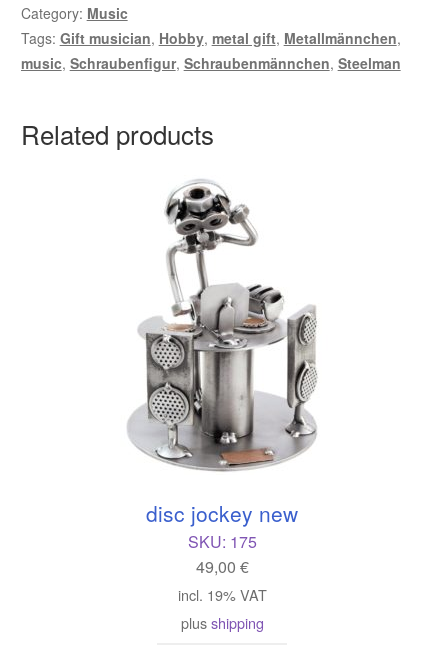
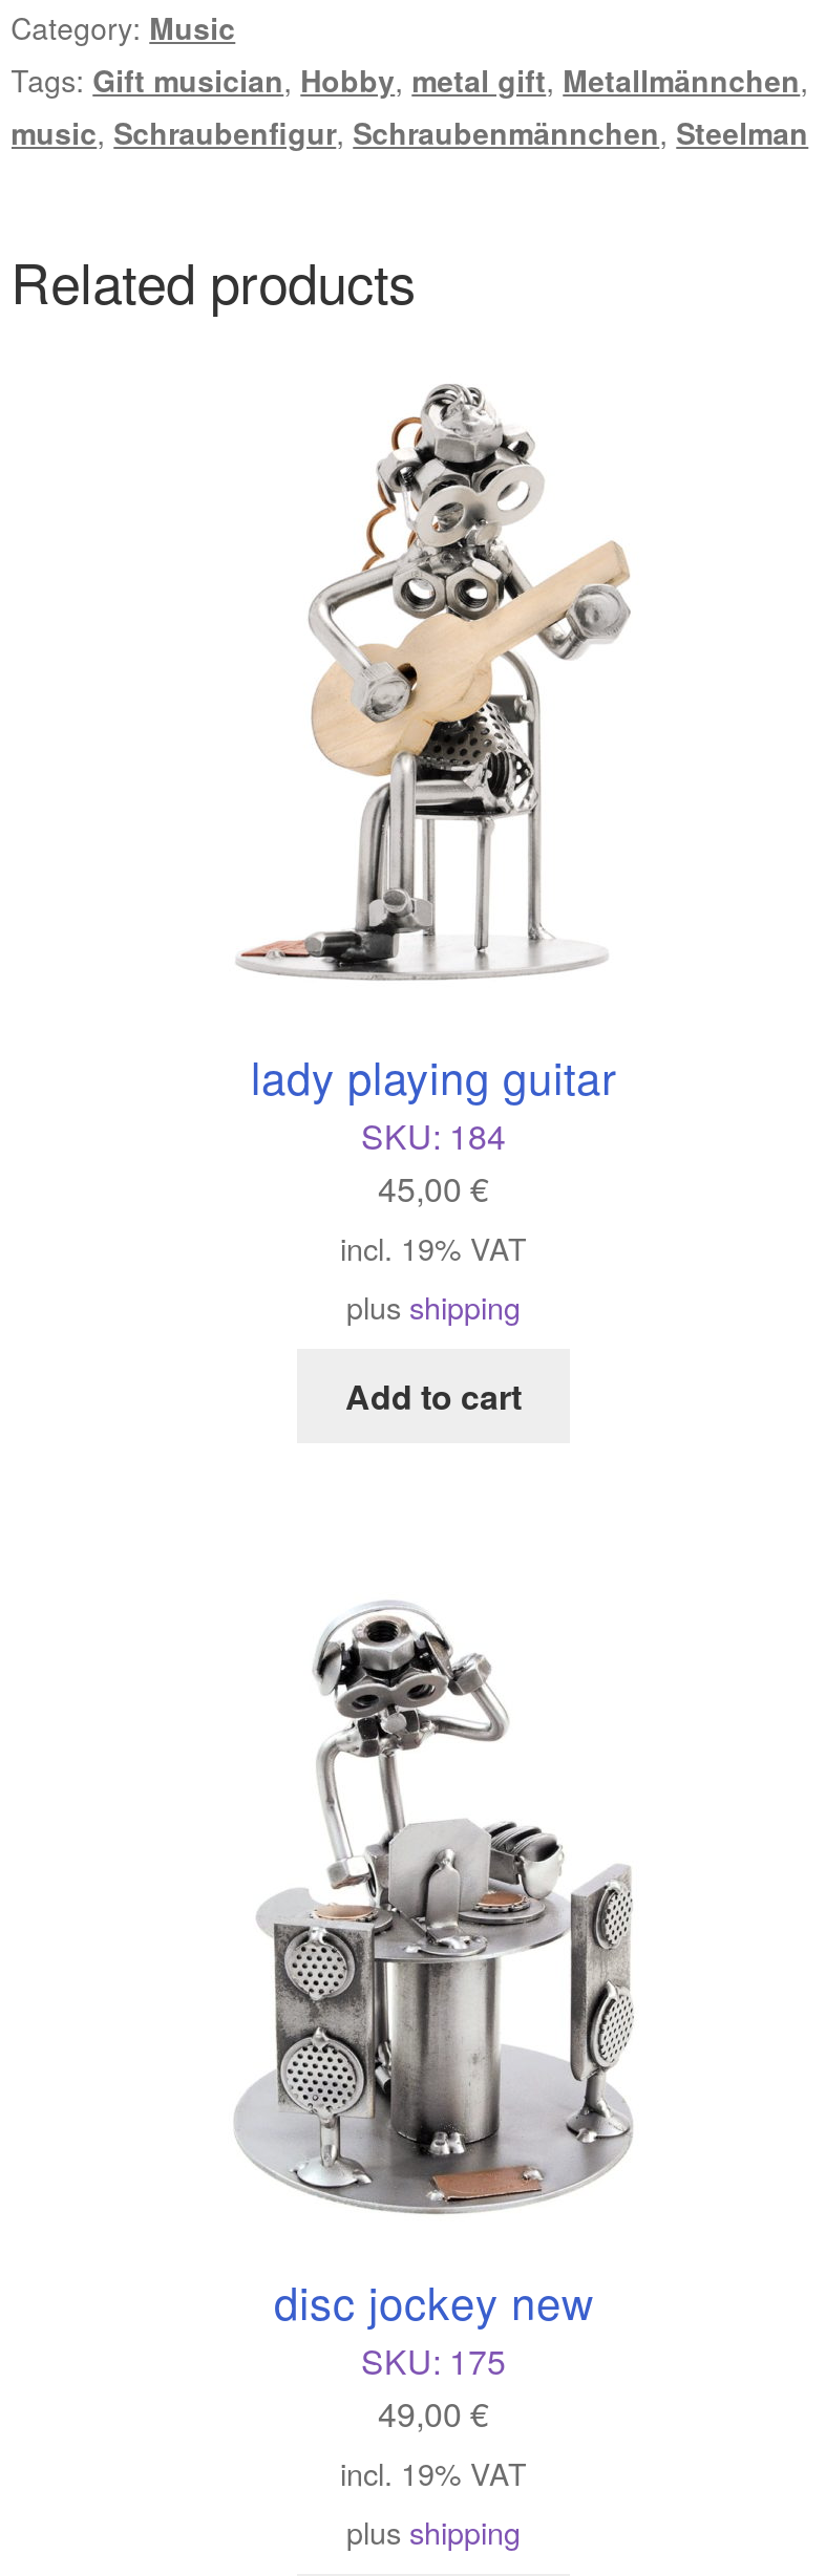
+ [image]
+ lady playing guitar
+ SKU: 184
+ 45,00 €
+ incl. 19% VAT
+ plus shipping
+ Add to cart
